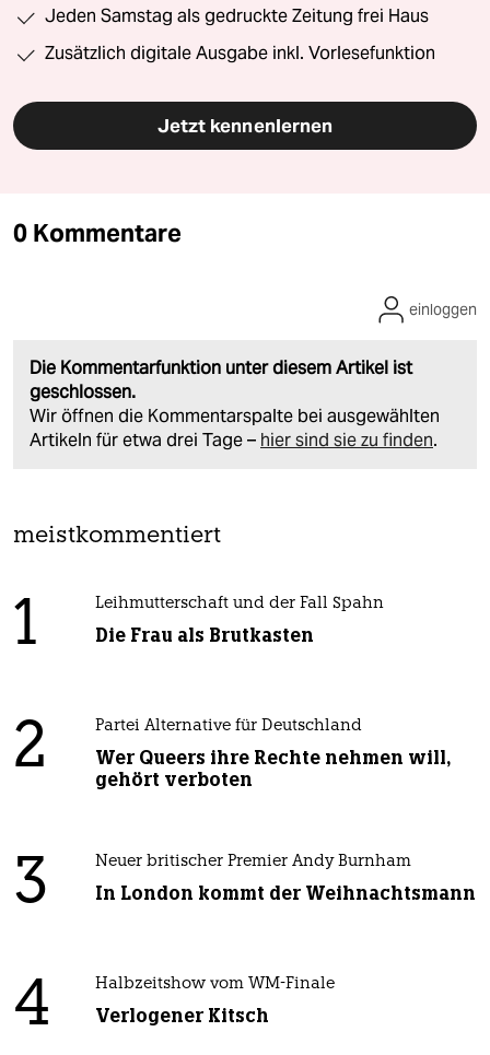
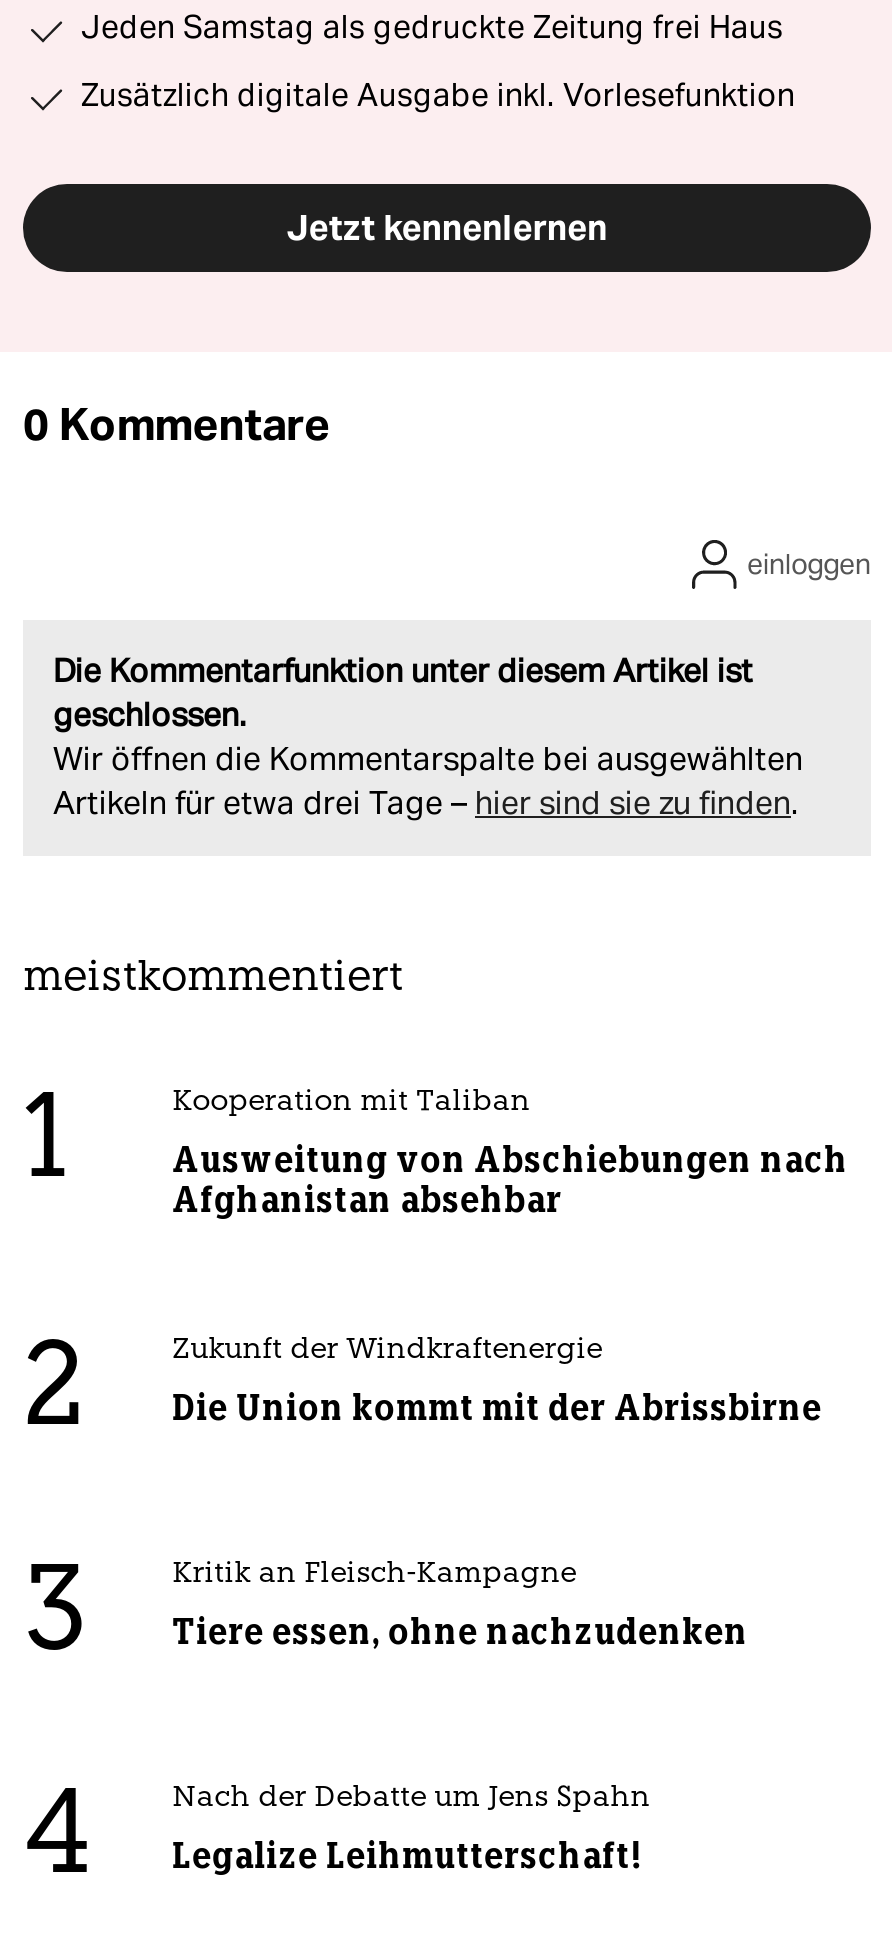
- Leihmutterschaft und der Fall Spahn
+ Kooperation mit Taliban

- Die Frau als Brutkasten
+ Ausweitung von Abschiebungen nach
+ Afghanistan absehbar

- Partei Alternative für Deutschland
+ Zukunft der Windkraftenergie

- Wer Queers ihre Rechte nehmen will,
- gehört verboten
+ Die Union kommt mit der Abrissbirne

- Neuer britischer Premier Andy Burnham
+ Kritik an Fleisch-Kampagne

- In London kommt der Weihnachtsmann
+ Tiere essen, ohne nachzudenken

- Halbzeitshow vom WM-Finale
+ Nach der Debatte um Jens Spahn

- Verlogener Kitsch
+ Legalize Leihmutterschaft!
